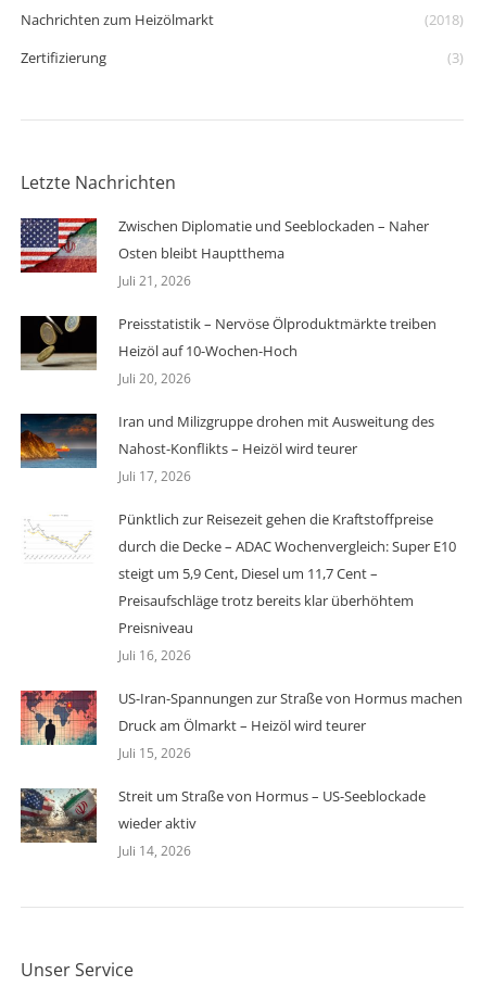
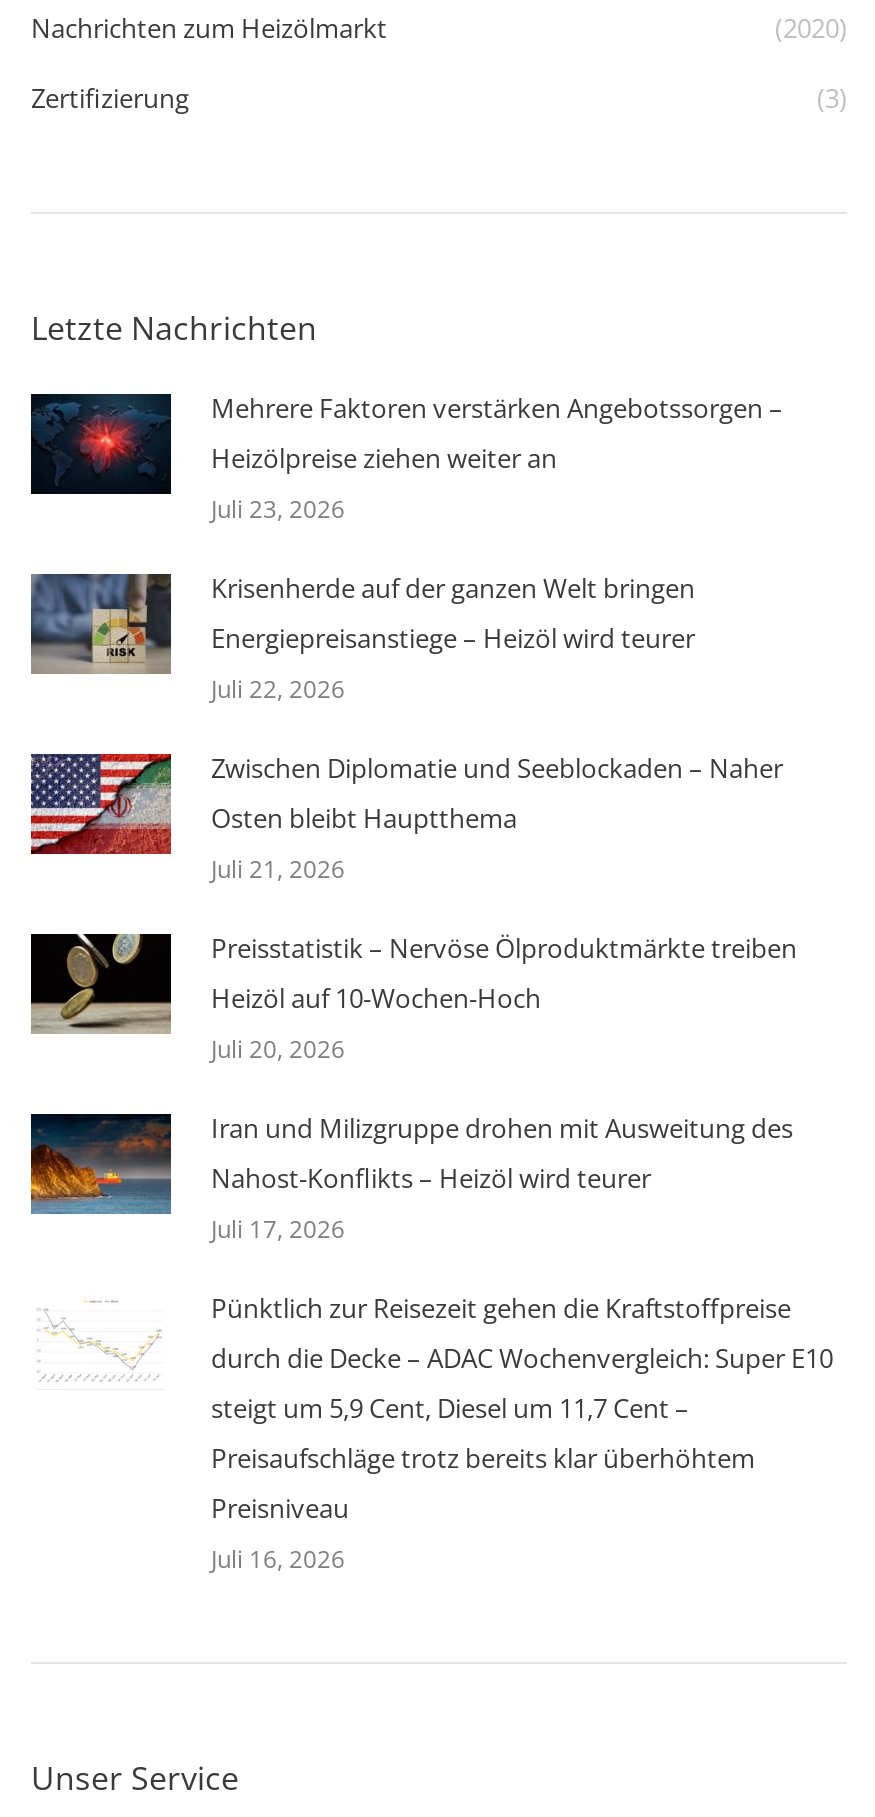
- (2018)
+ (2020)

+ [image]
+ Mehrere Faktoren verstärken Angebotssorgen –
+ Heizölpreise ziehen weiter an
+ Juli 23, 2026
+ Krisenherde auf der ganzen Welt bringen
+ Energiepreisanstiege – Heizöl wird teurer
+ Juli 22, 2026

+ [image]

moved down: [image] | Zwischen Diplomatie und Seeblockaden – Naher | Osten bleibt Hauptthema | ... | Preisniveau | Juli 16, 2026

- [image]
- US-Iran-Spannungen zur Straße von Hormus machen
- Druck am Ölmarkt – Heizöl wird teurer
- Juli 15, 2026
- Streit um Straße von Hormus – US-Seeblockade
- wieder aktiv
- Juli 14, 2026

- [image]
